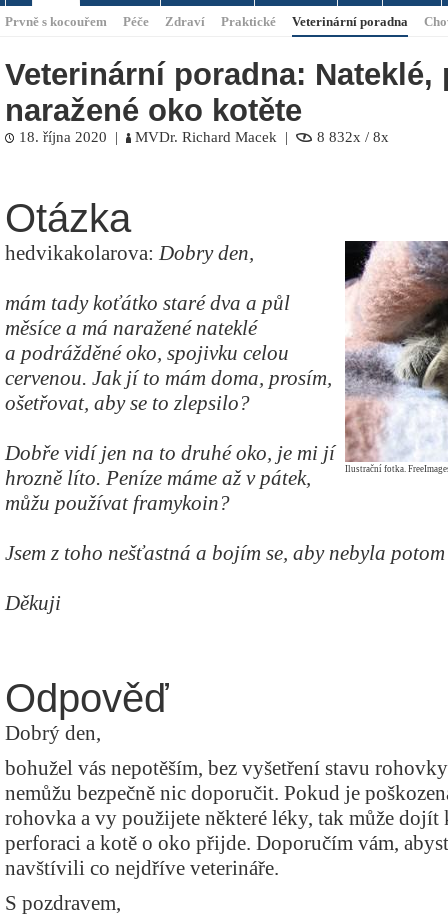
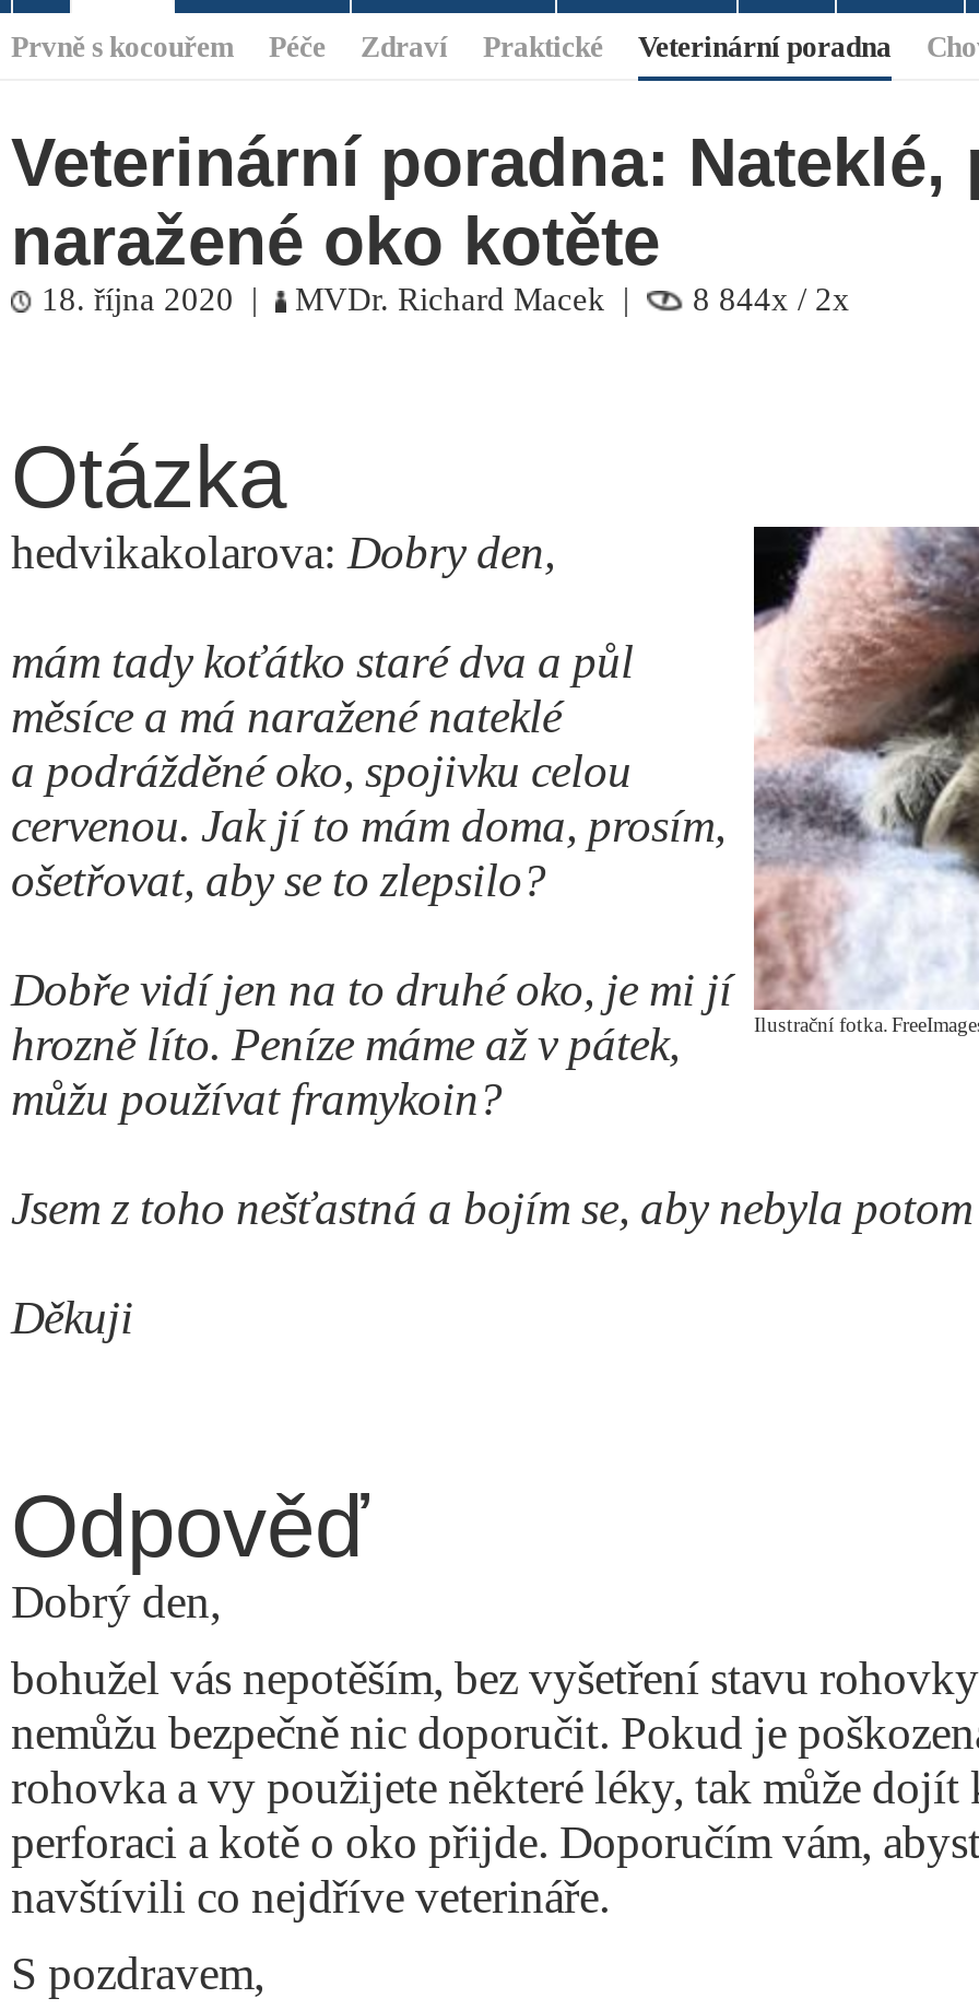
- 8 832x / 8x
+ 8 844x / 2x
